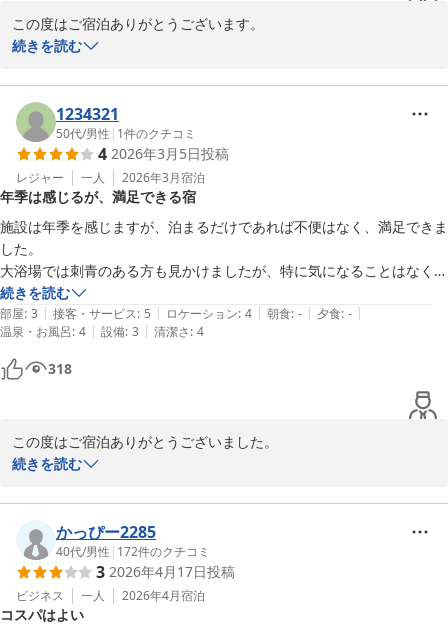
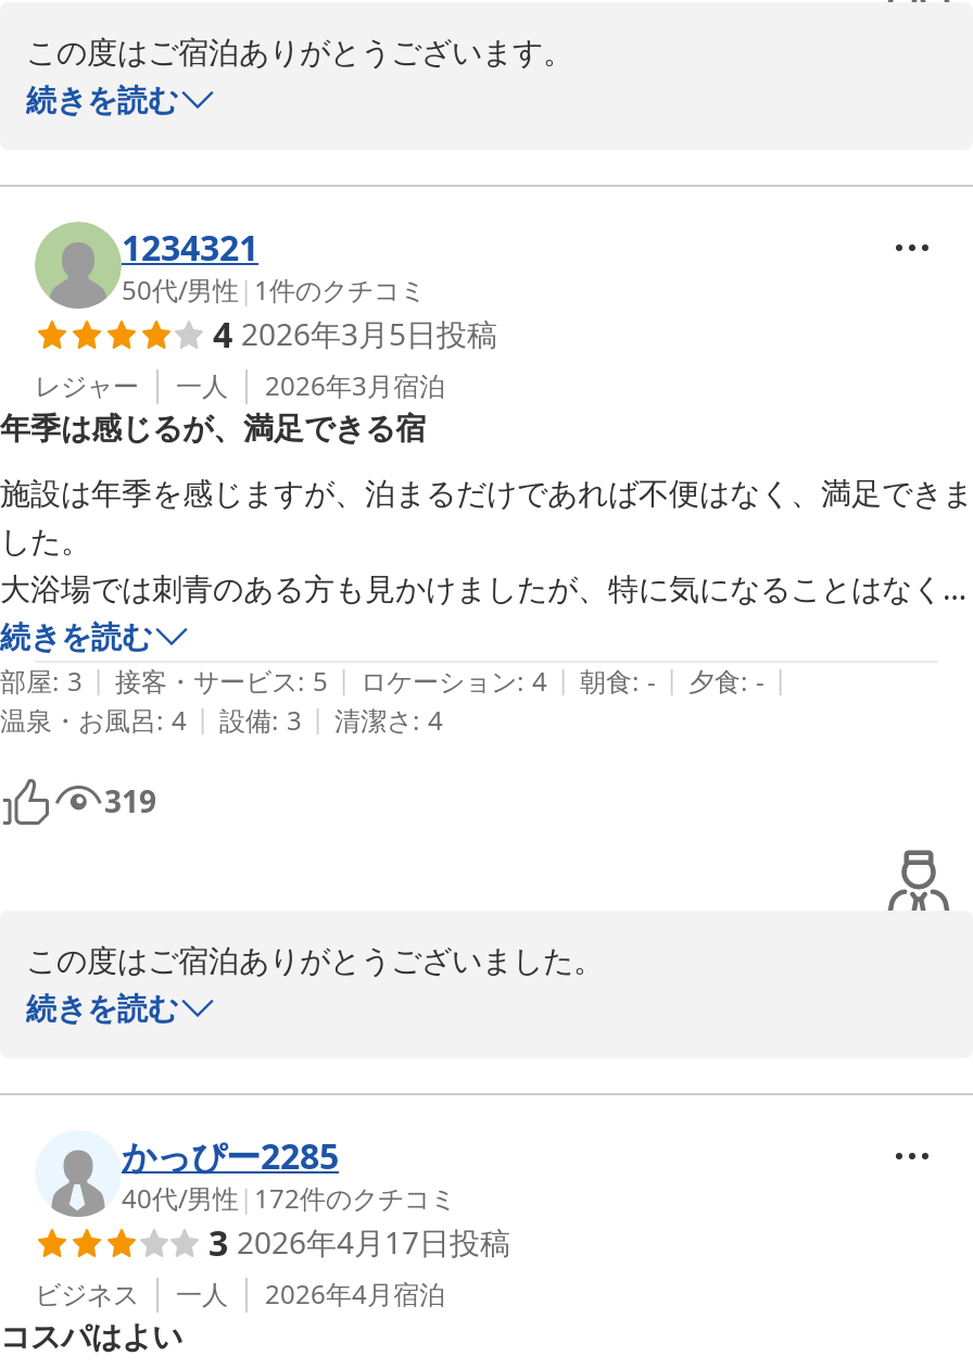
- 318
+ 319
